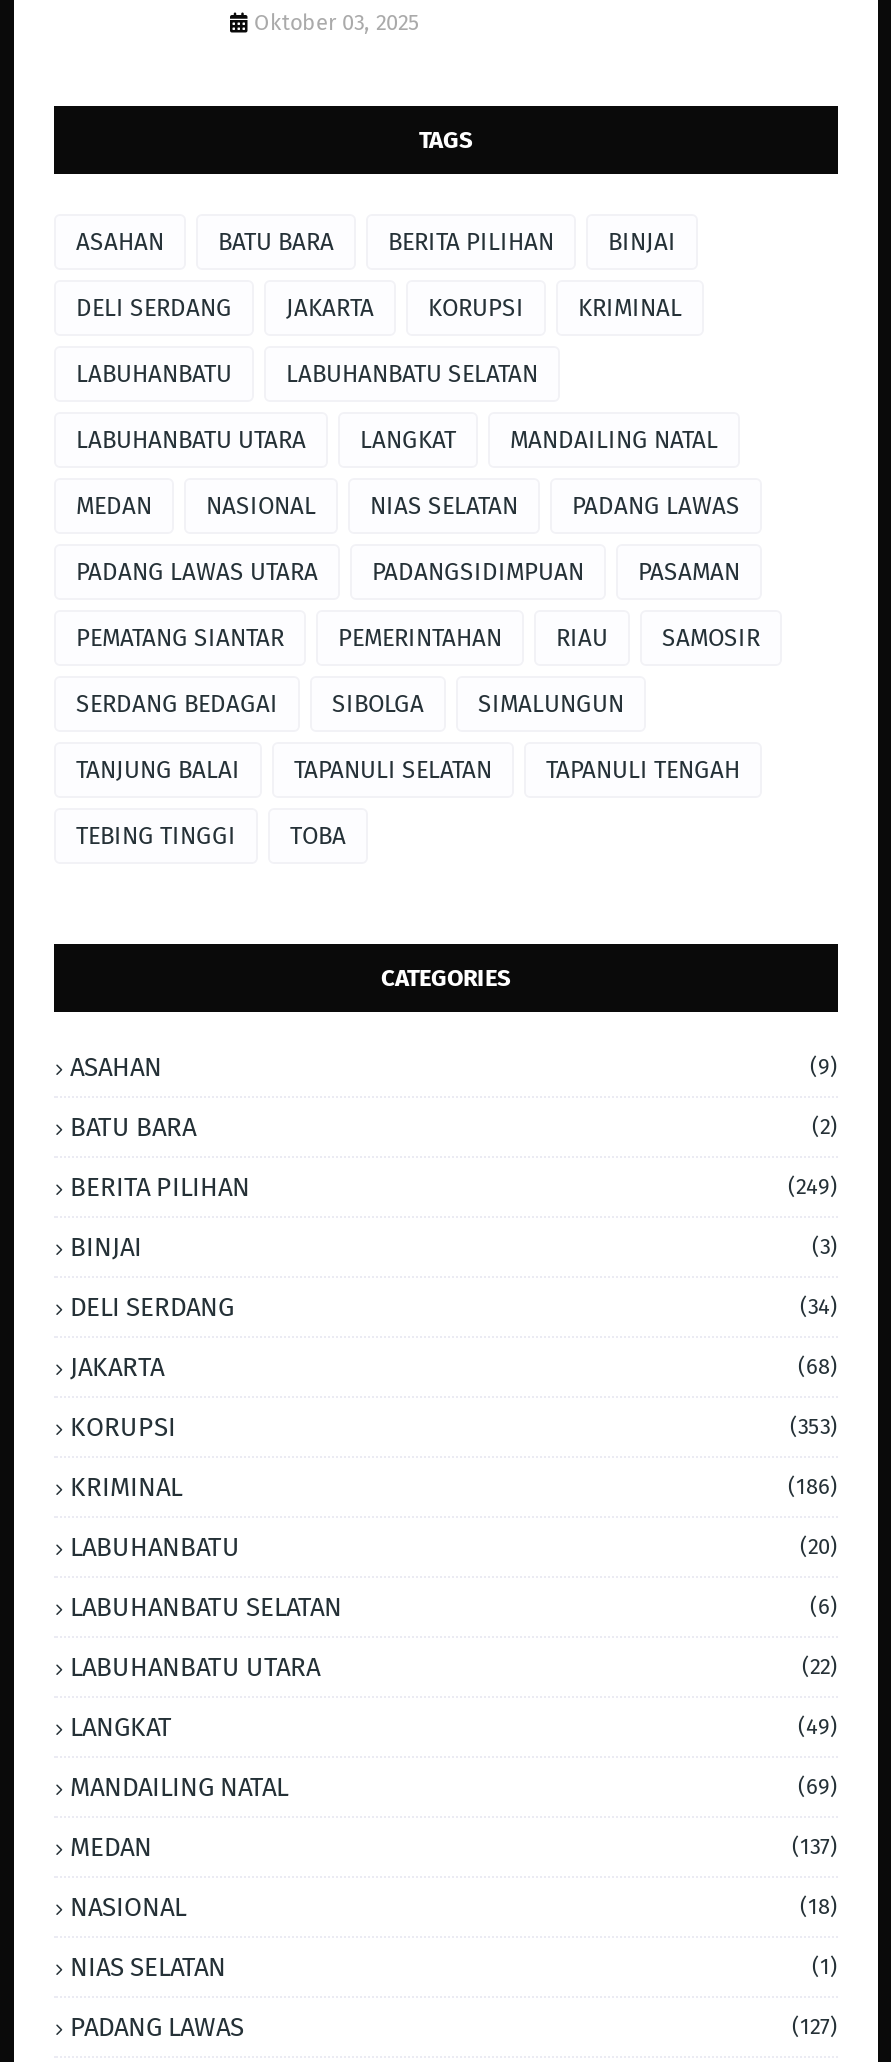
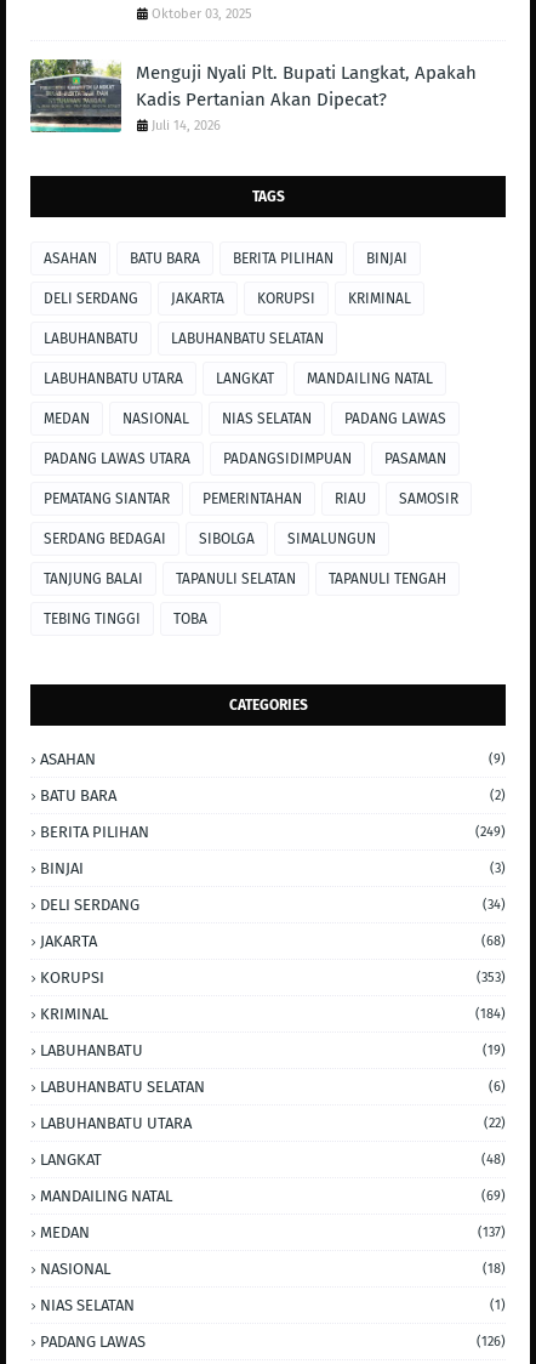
+ [image]
+ Menguji Nyali Plt. Bupati Langkat, Apakah
+ Kadis Pertanian Akan Dipecat?
+ Juli 14, 2026

- (186)
+ (184)

- (20)
+ (19)

- (49)
+ (48)

- (127)
+ (126)
